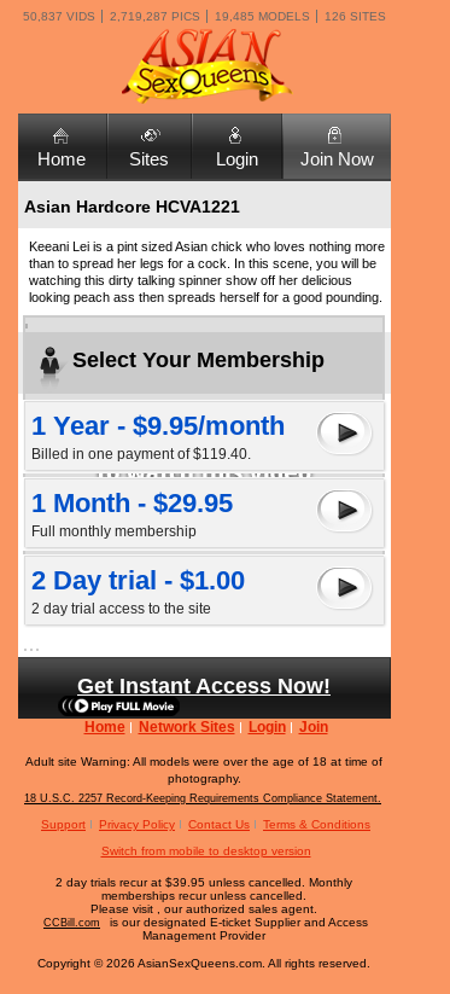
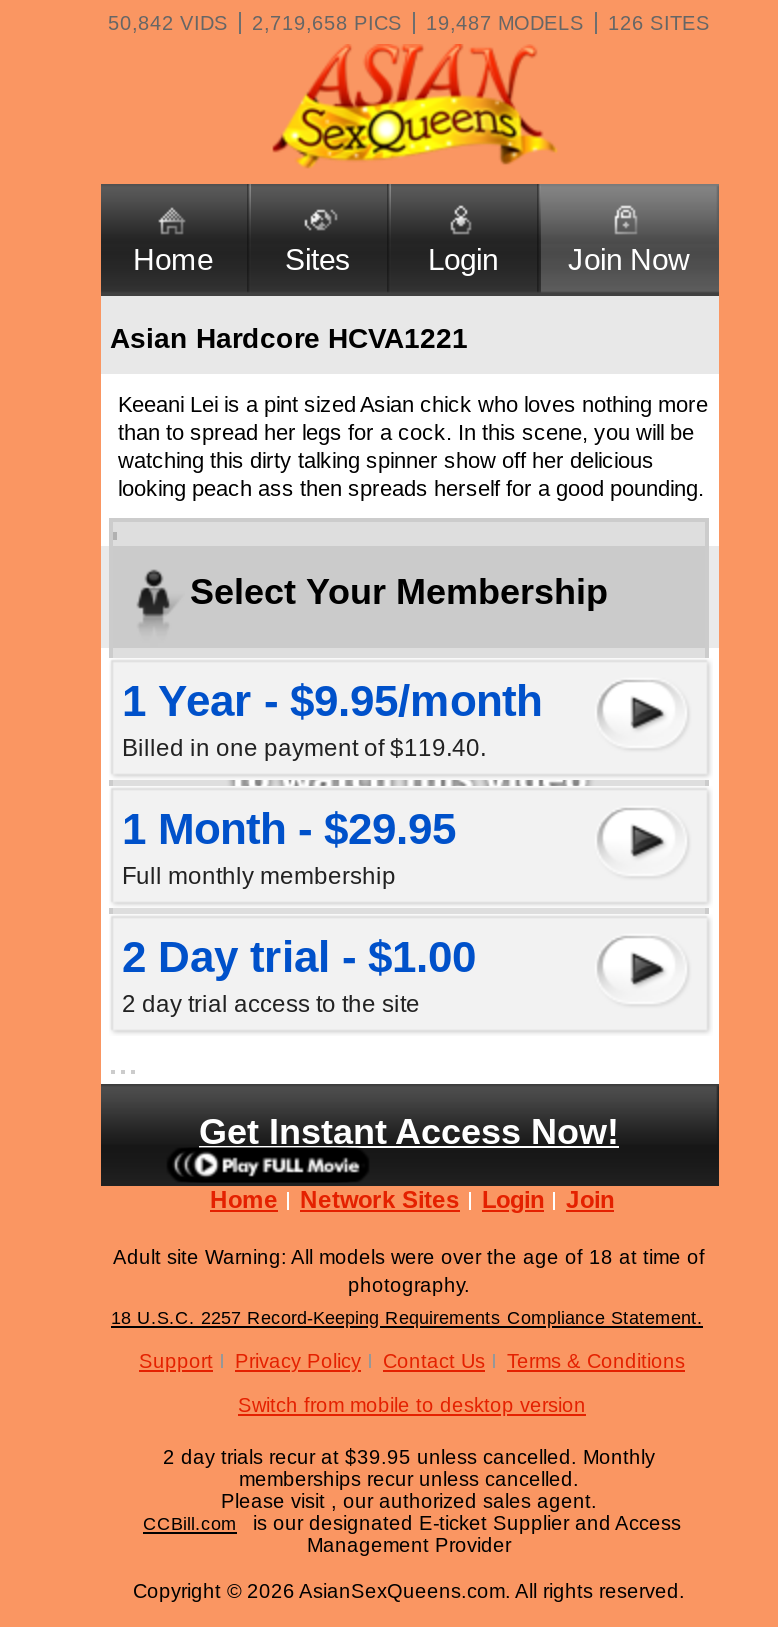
- 50,837 VIDS
+ 50,842 VIDS

- 2,719,287 PICS
+ 2,719,658 PICS

- 19,485 MODELS
+ 19,487 MODELS
